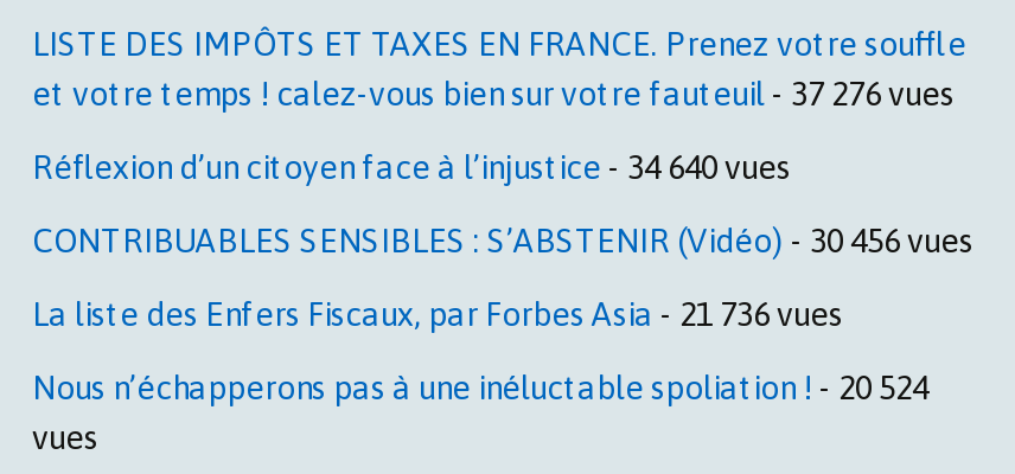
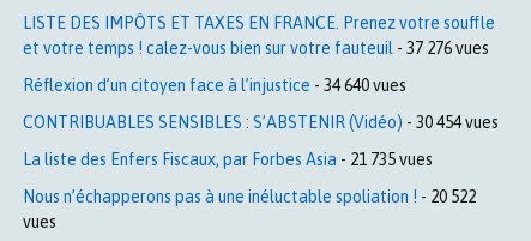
- CONTRIBUABLES SENSIBLES : S’ABSTENIR (Vidéo) - 30 456 vues
+ CONTRIBUABLES SENSIBLES : S’ABSTENIR (Vidéo) - 30 454 vues

- La liste des Enfers Fiscaux, par Forbes Asia - 21 736 vues
+ La liste des Enfers Fiscaux, par Forbes Asia - 21 735 vues

- Nous n’échapperons pas à une inéluctable spoliation ! - 20 524
+ Nous n’échapperons pas à une inéluctable spoliation ! - 20 522
